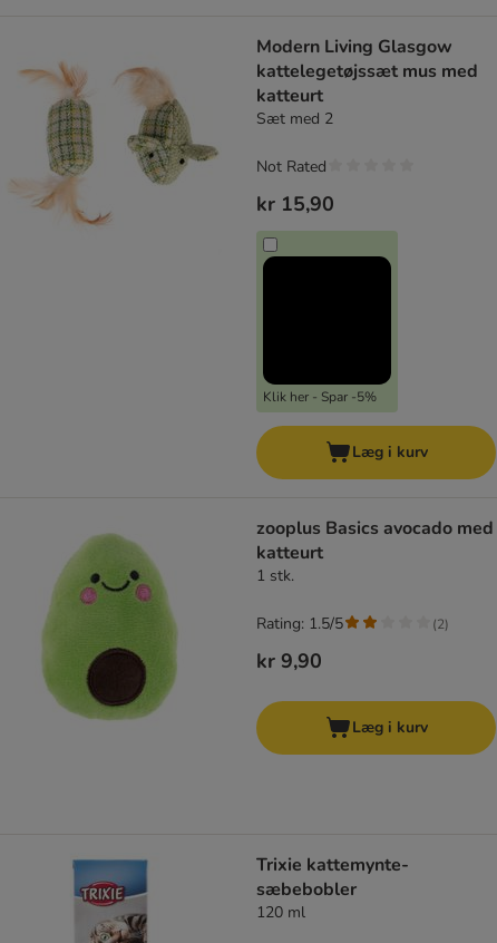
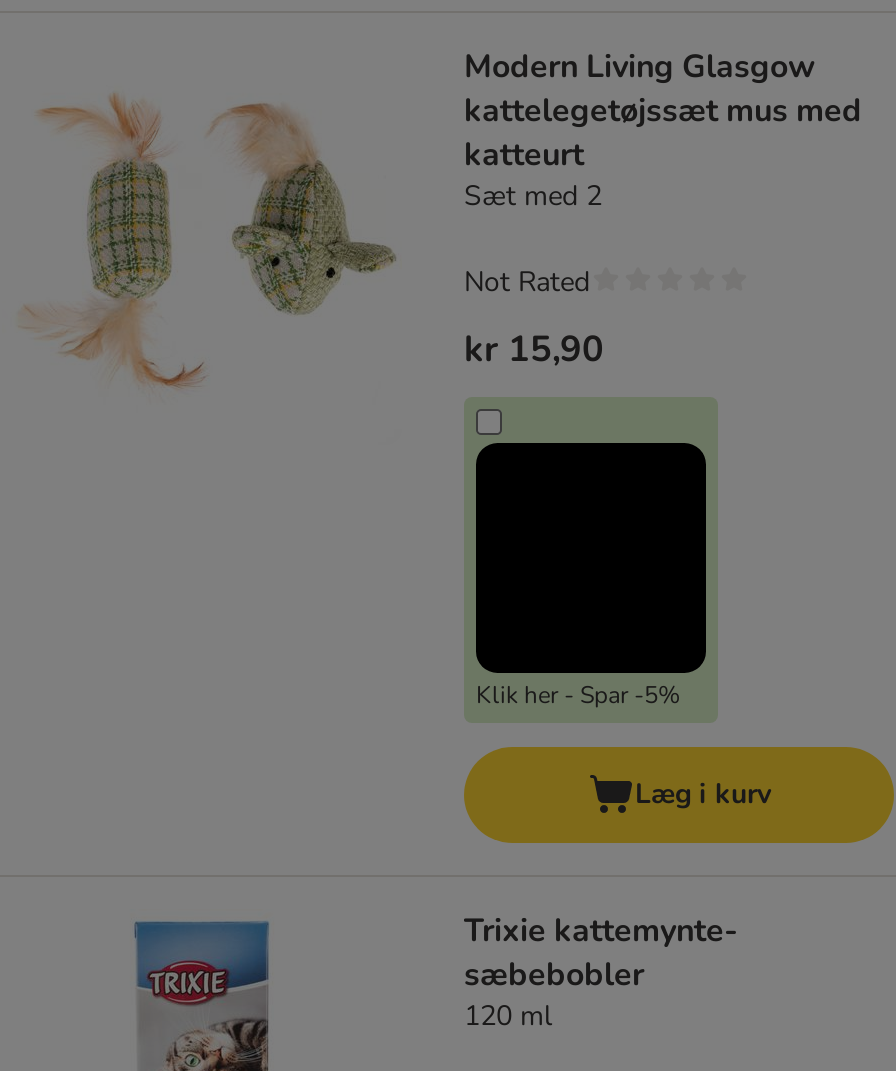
- zooplus Basics avocado med
- katteurt
- 1 stk.
- kr 9,90

- [image]

- Rating: 1.5/5
- (2)

- Læg i kurv
